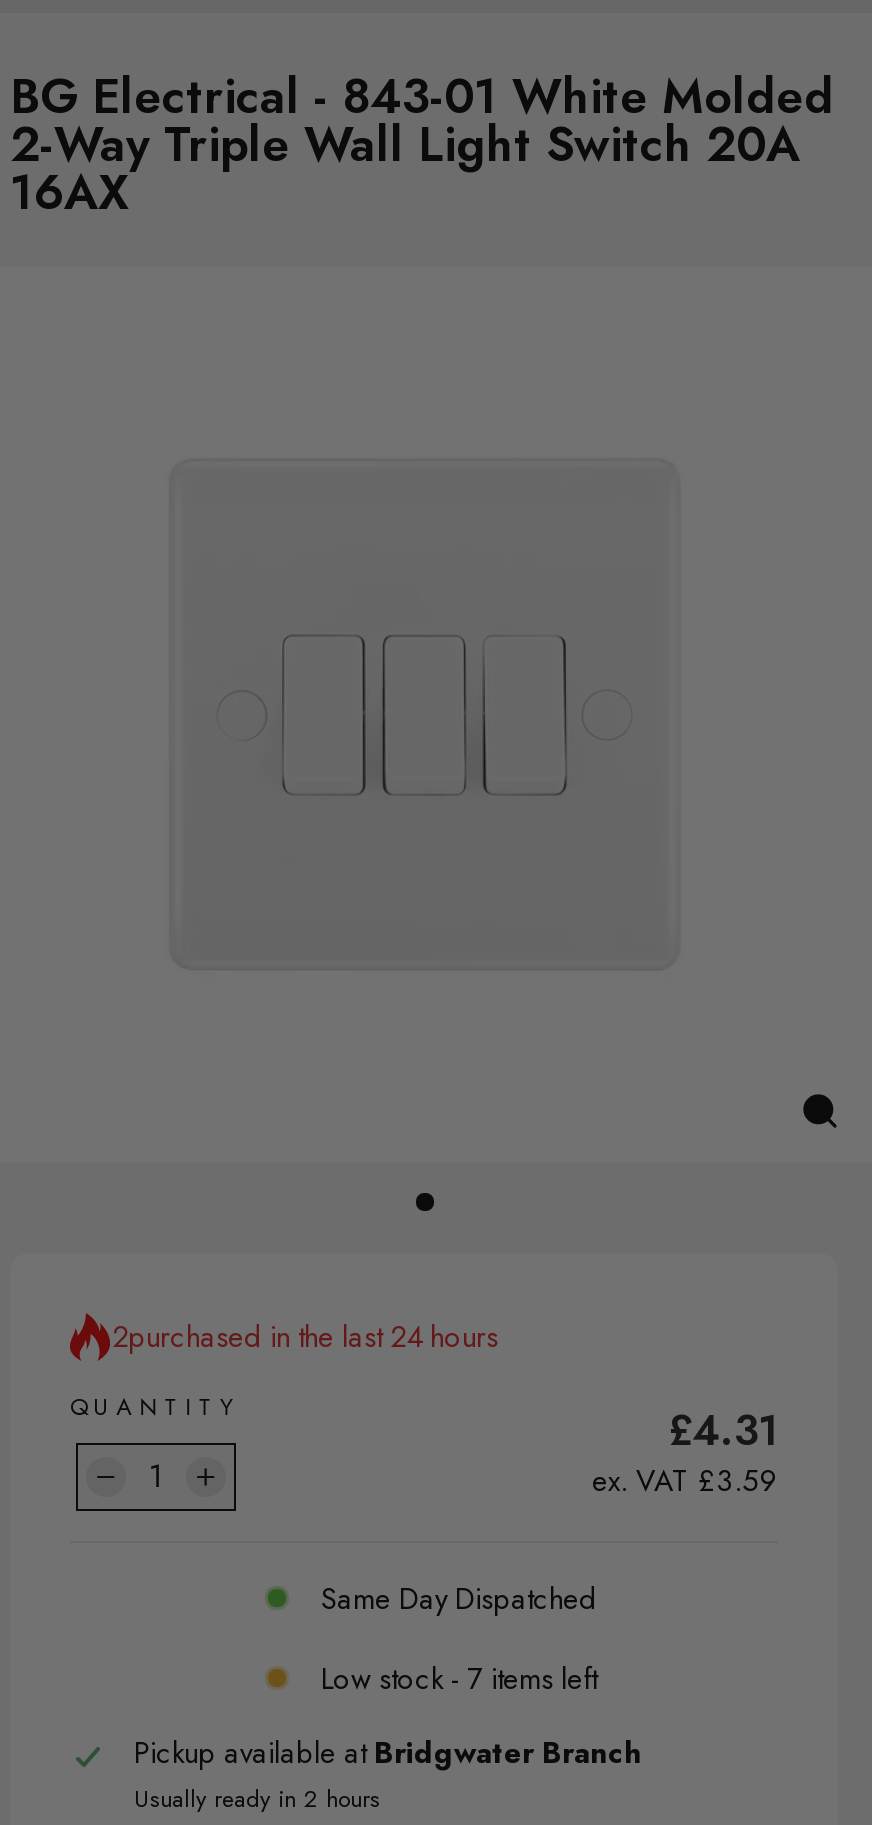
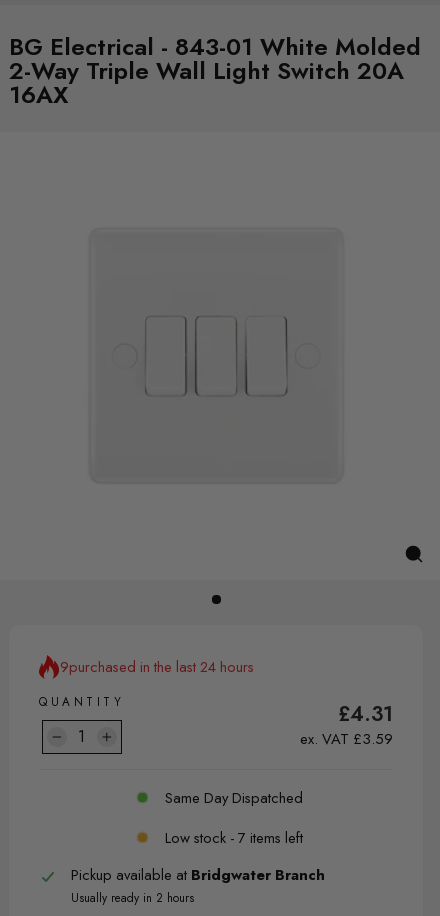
- 2purchased in the last 24 hours
+ 9purchased in the last 24 hours
